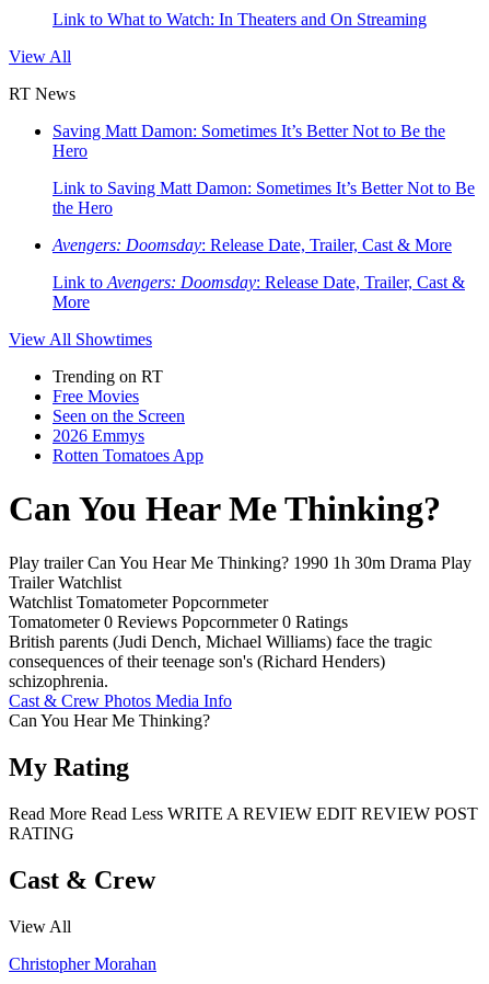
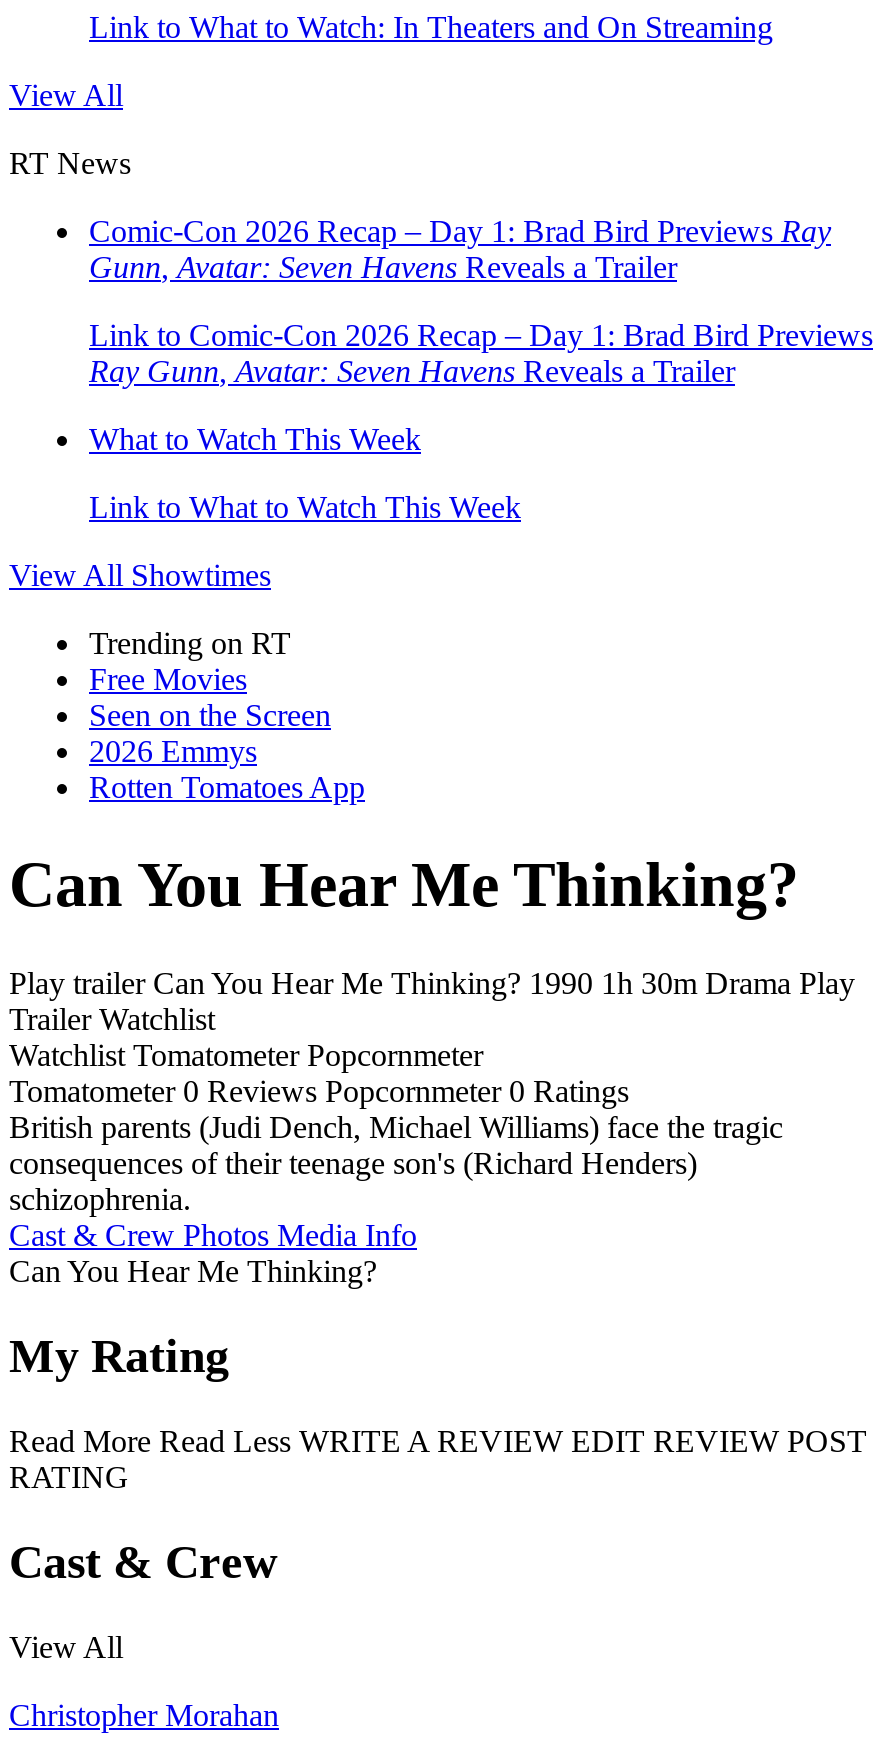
- Saving Matt Damon: Sometimes It’s Better Not to Be the
- Hero
+ Comic-Con 2026 Recap – Day 1: Brad Bird Previews Ray
+ Gunn, Avatar: Seven Havens Reveals a Trailer

- Link to Saving Matt Damon: Sometimes It’s Better Not to Be
- the Hero
+ Link to Comic-Con 2026 Recap – Day 1: Brad Bird Previews
+ Ray Gunn, Avatar: Seven Havens Reveals a Trailer

- Avengers: Doomsday: Release Date, Trailer, Cast & More
+ What to Watch This Week

- Link to Avengers: Doomsday: Release Date, Trailer, Cast &
- More
+ Link to What to Watch This Week
